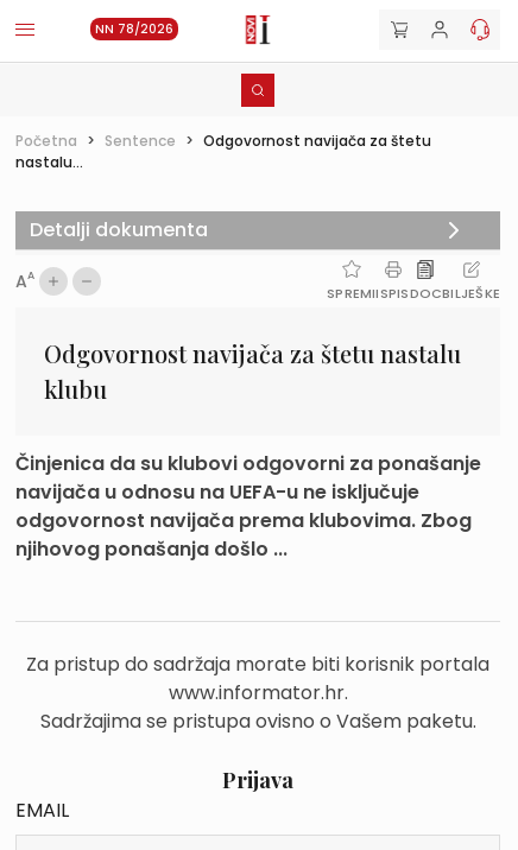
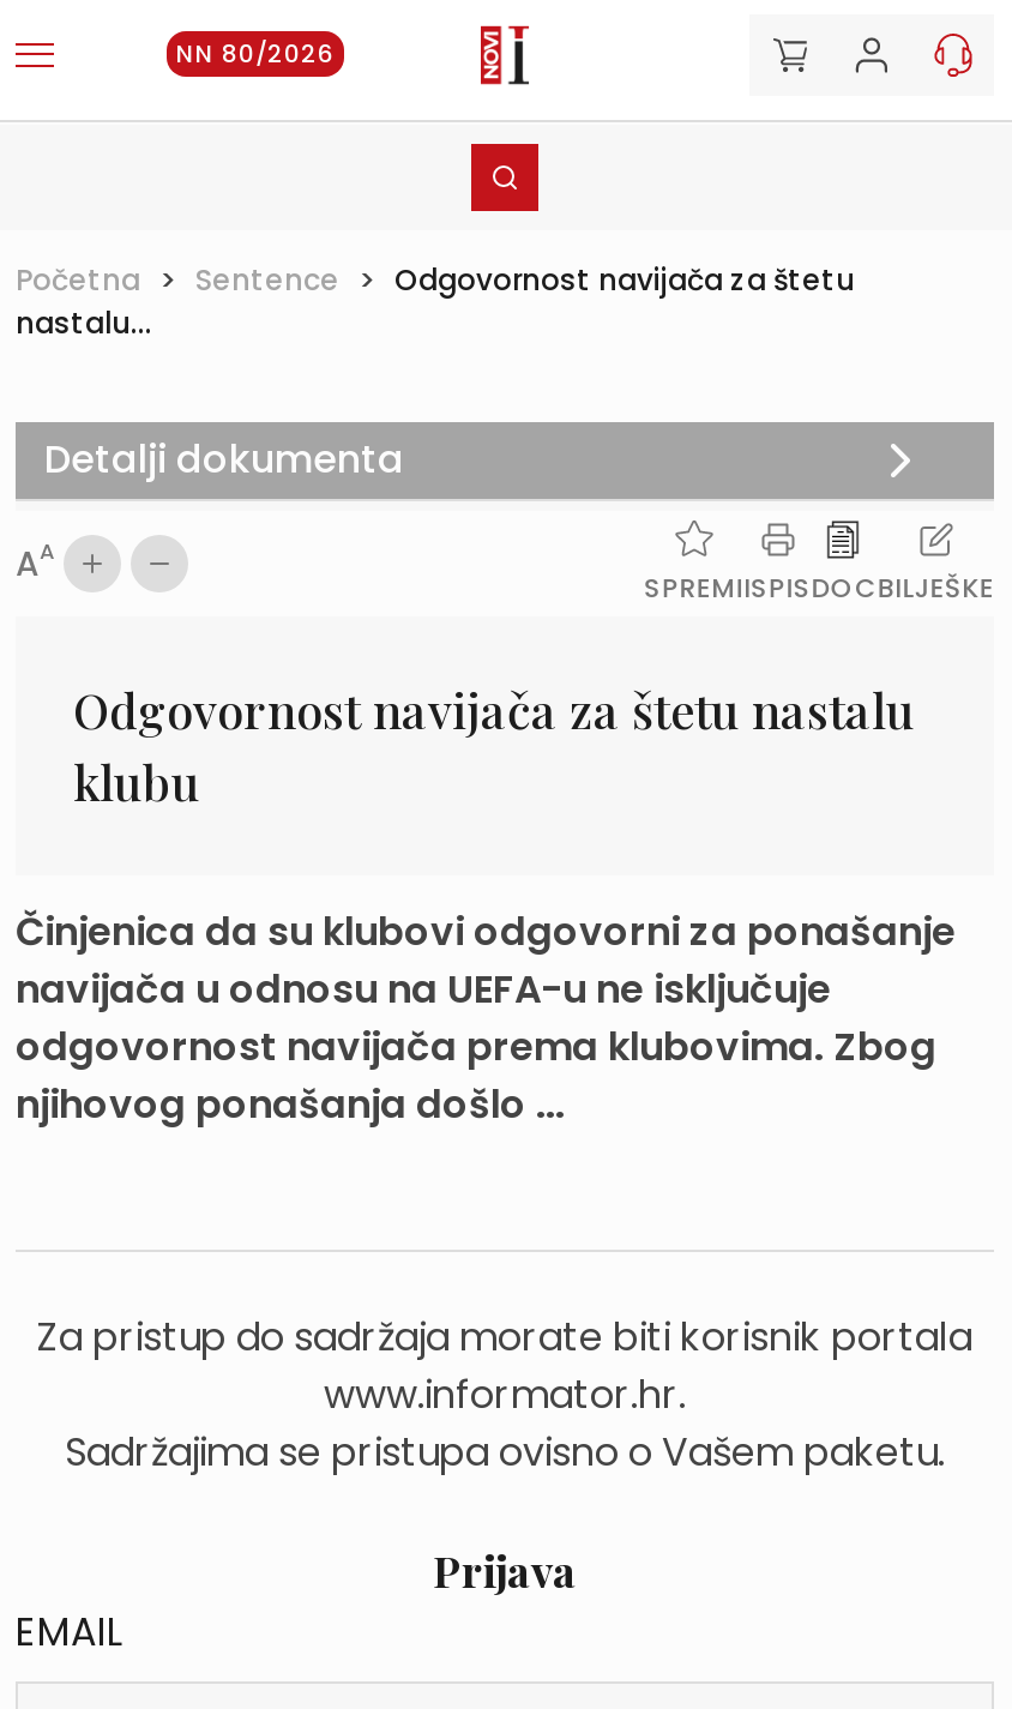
- NN 78/2026
+ NN 80/2026
